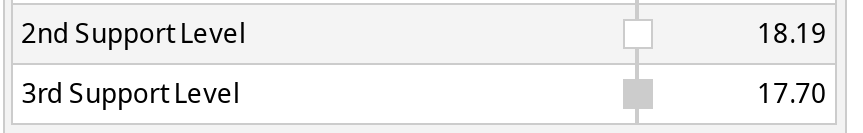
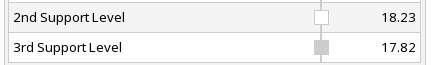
- 18.19
+ 18.23

- 17.70
+ 17.82
